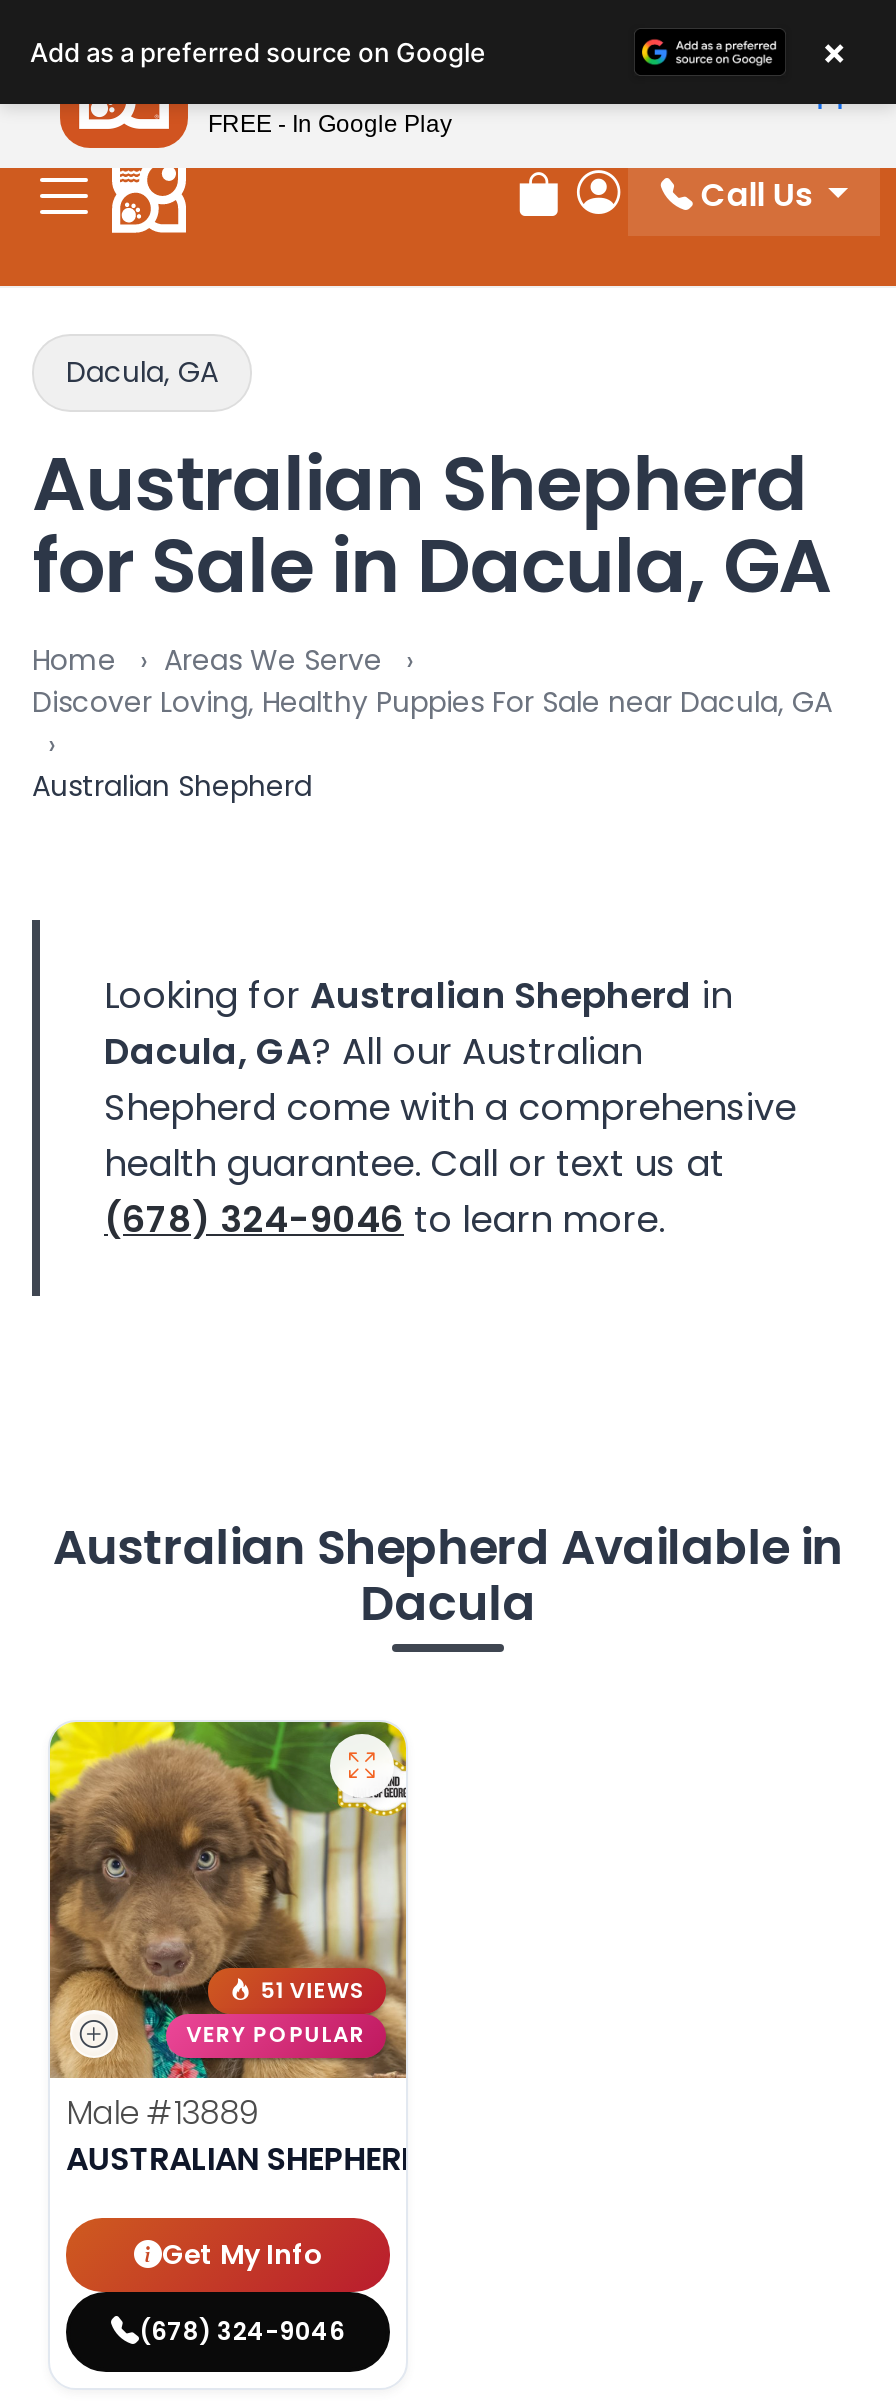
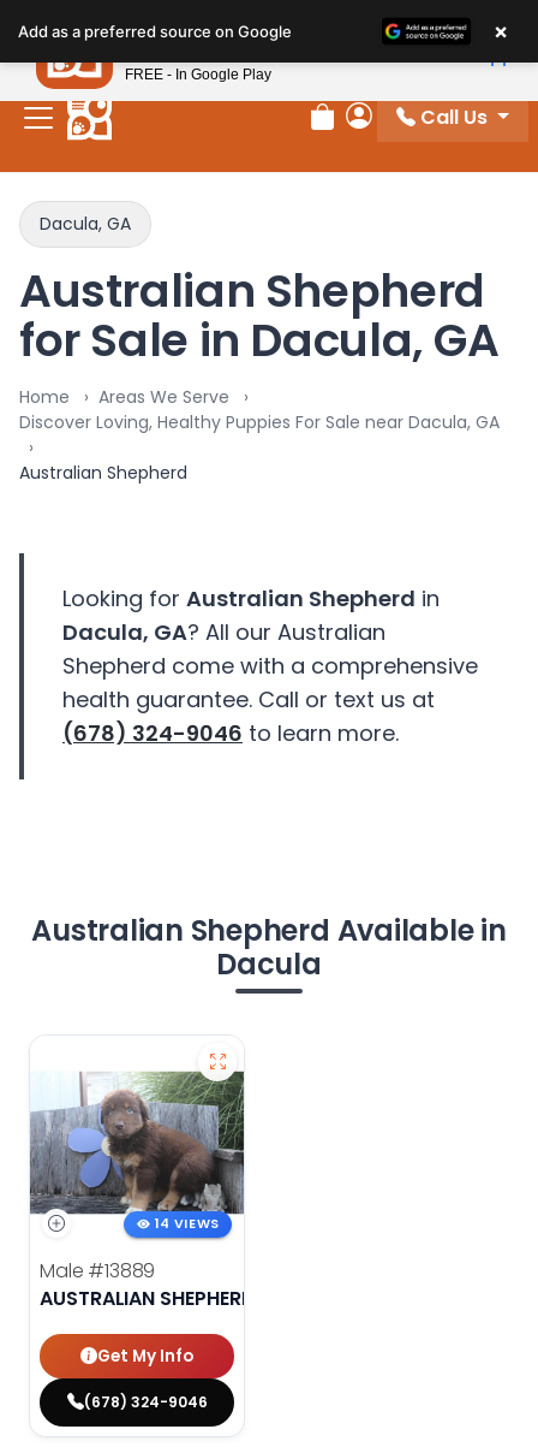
- [image]
- 51 VIEWS
- VERY POPULAR
+ [image]
+ 14 VIEWS
